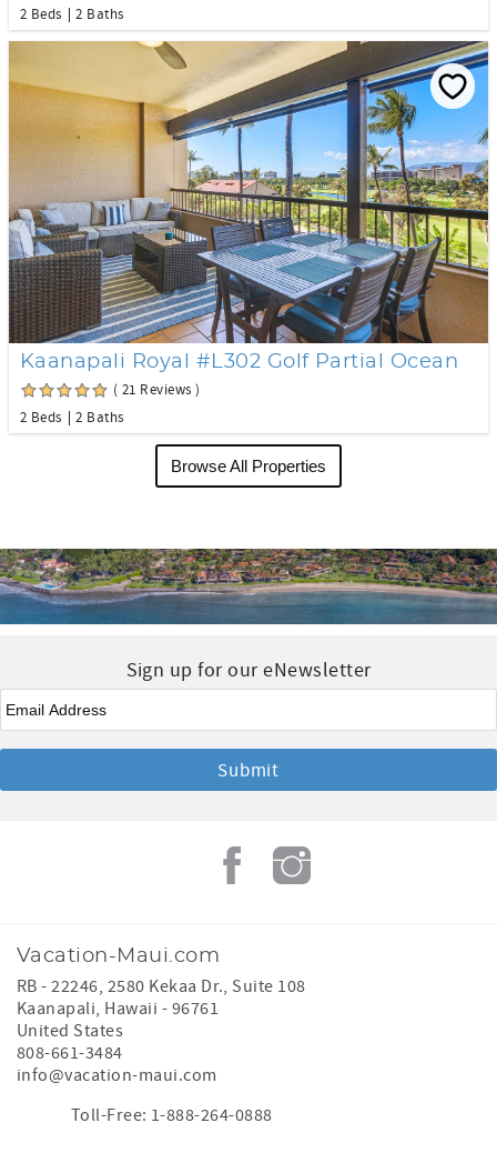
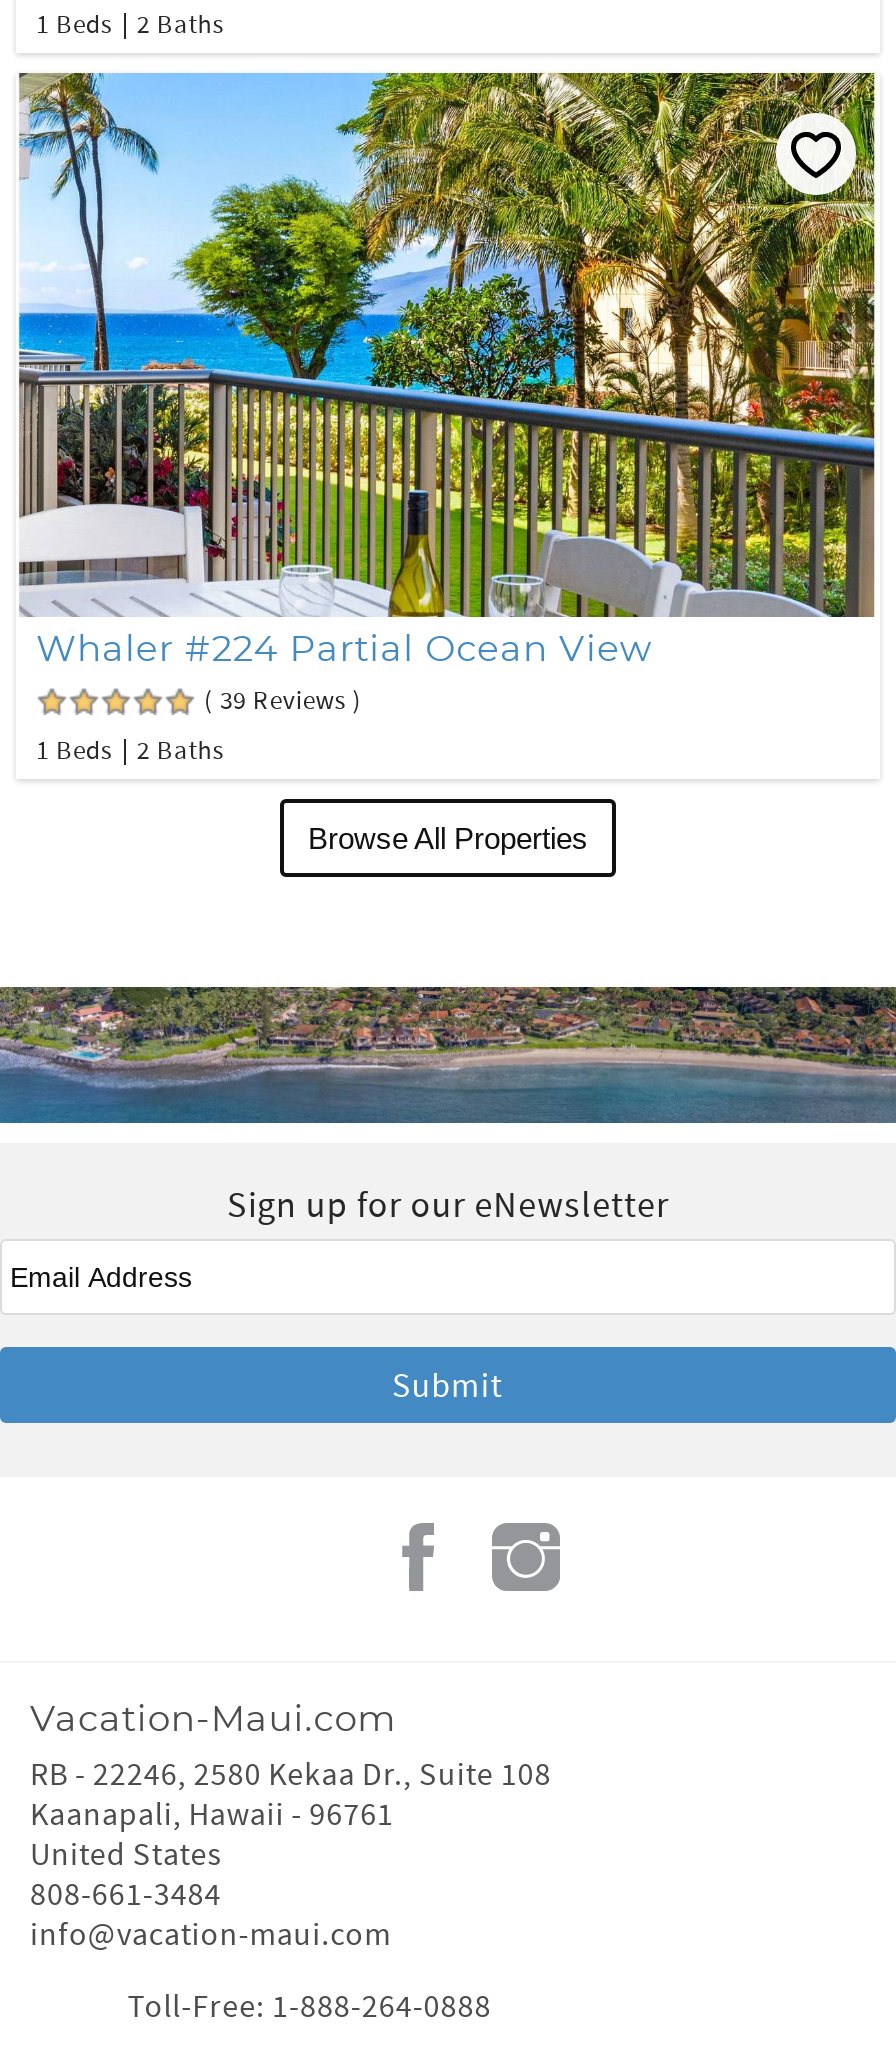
- 2 Beds 2 Baths
+ 1 Beds 2 Baths

- [image]
- Kaanapali Royal #L302 Golf Partial Ocean
- ( 21 Reviews )
+ [image]
+ Whaler #224 Partial Ocean View
+ ( 39 Reviews )

- 2 Beds 2 Baths
+ 1 Beds 2 Baths
